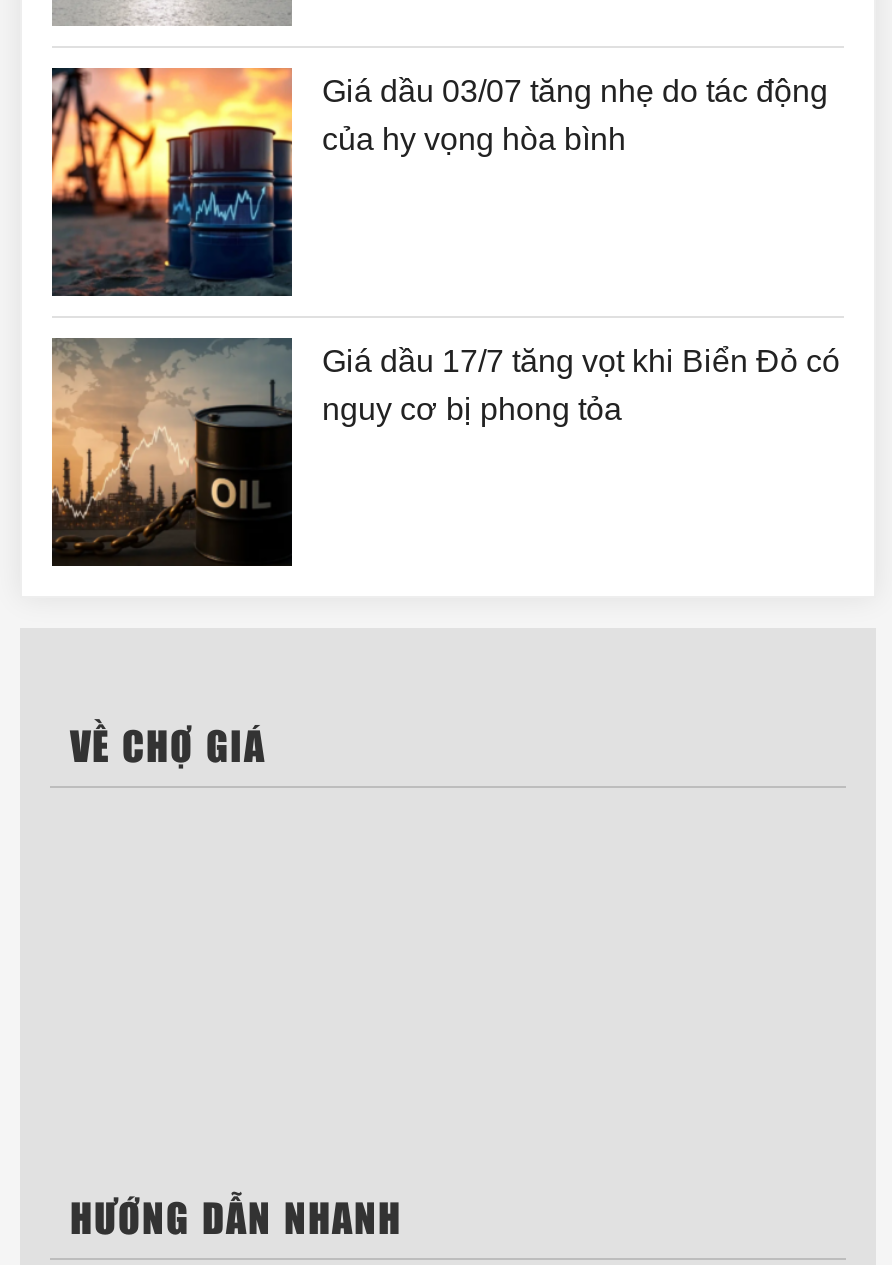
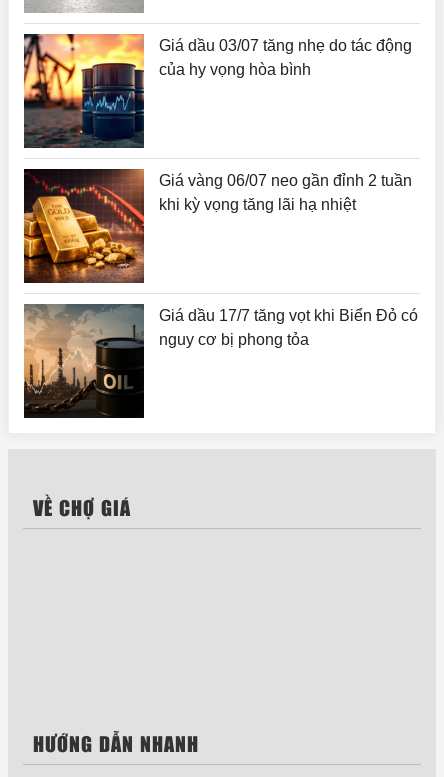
+ [image]
+ Giá vàng 06/07 neo gần đỉnh 2 tuần
+ khi kỳ vọng tăng lãi hạ nhiệt
